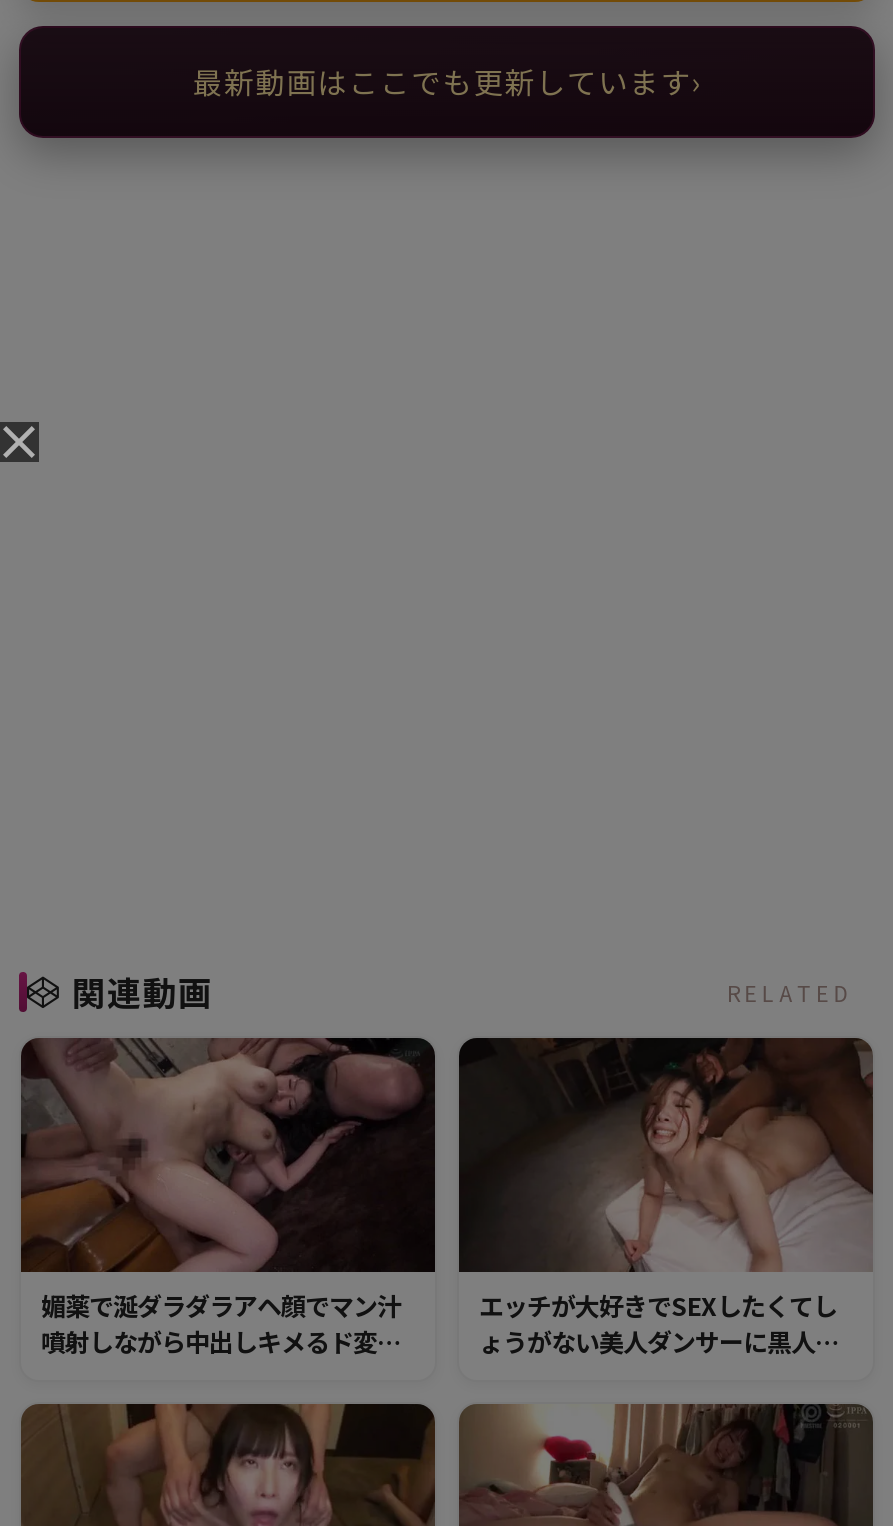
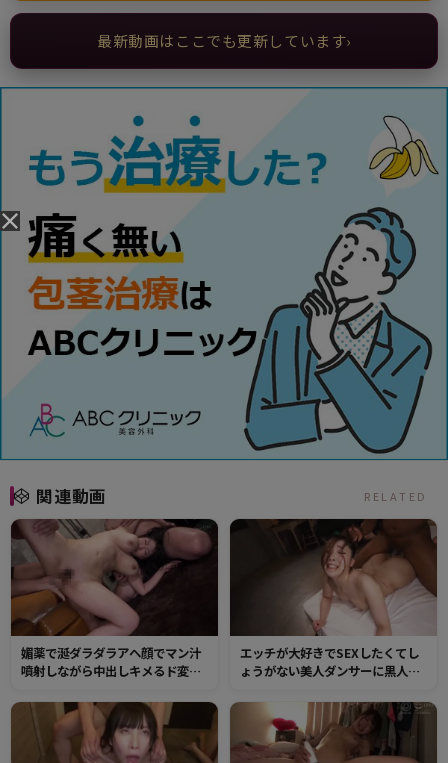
+ [image]
